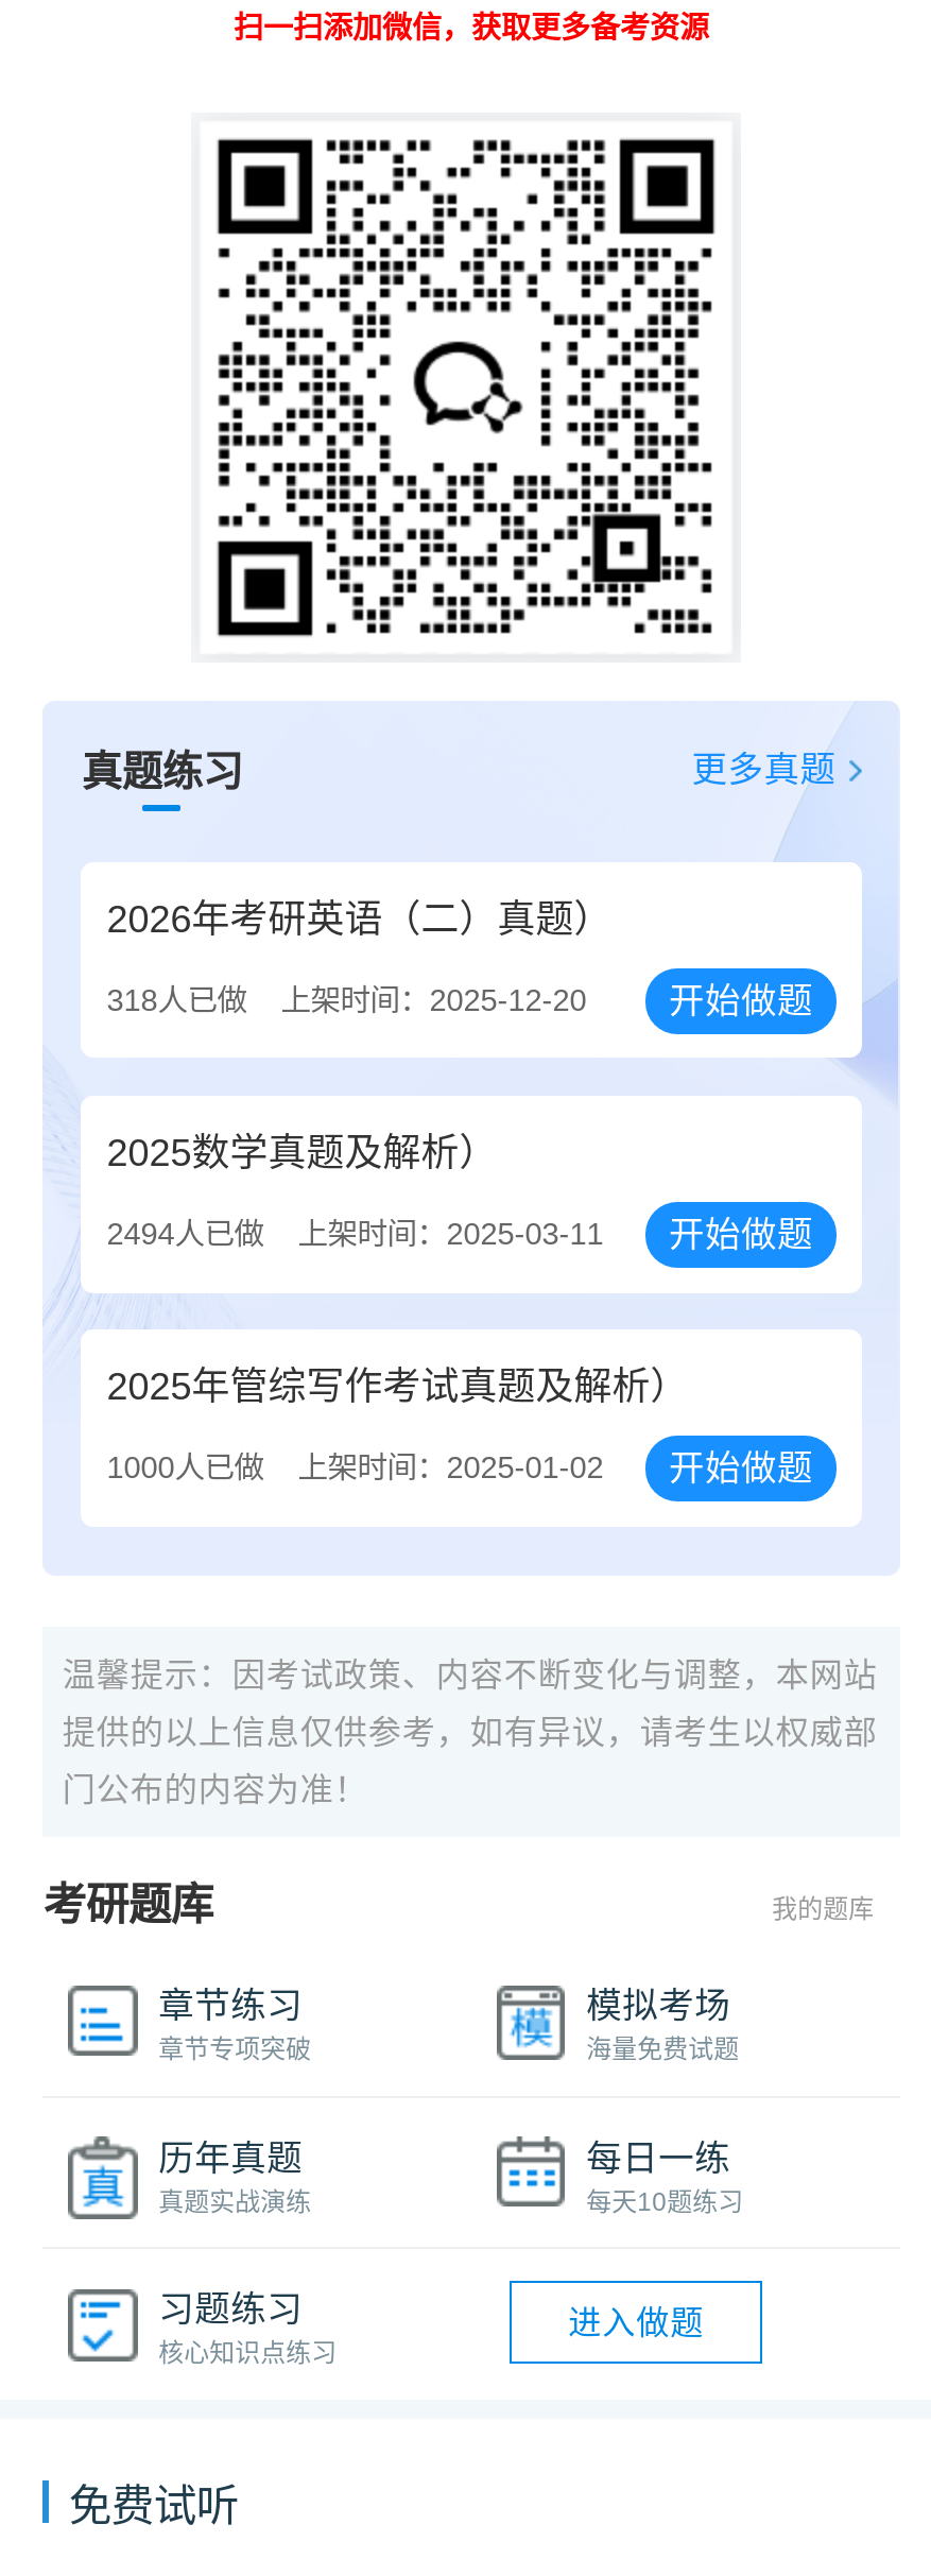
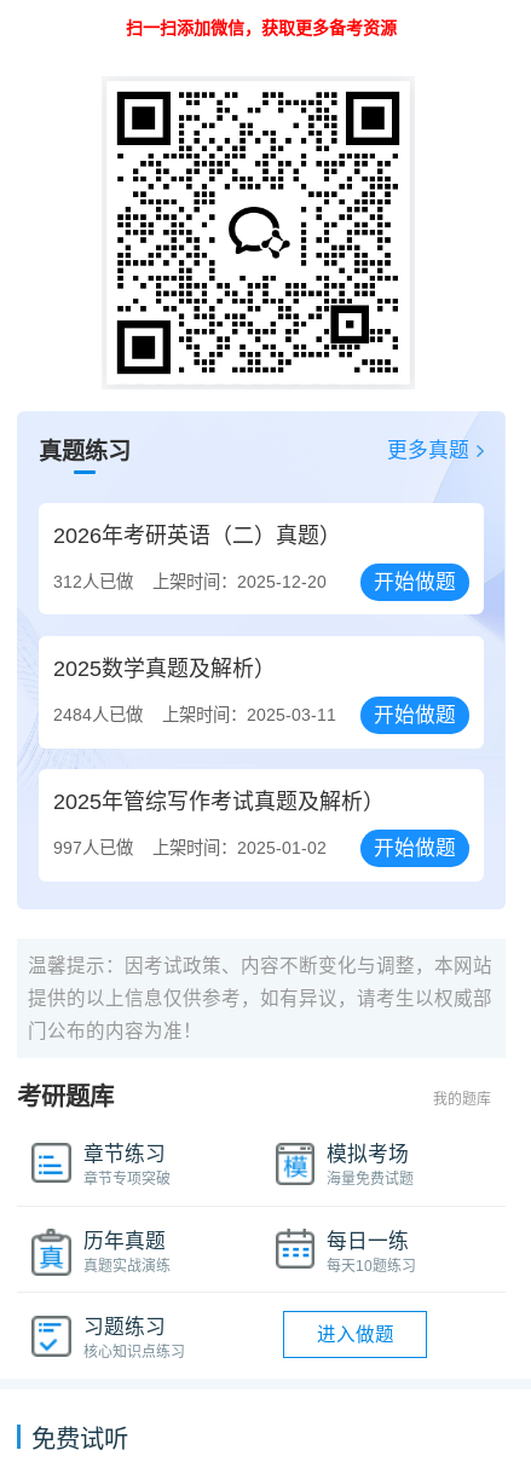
- 318人已做 上架时间：2025-12-20
+ 312人已做 上架时间：2025-12-20

- 2494人已做 上架时间：2025-03-11 开始做题
+ 2484人已做 上架时间：2025-03-11 开始做题

- 1000人已做
+ 997人已做
